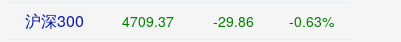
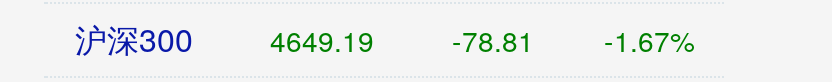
- 4709.37
+ 4649.19

- -29.86
+ -78.81

- -0.63%
+ -1.67%
